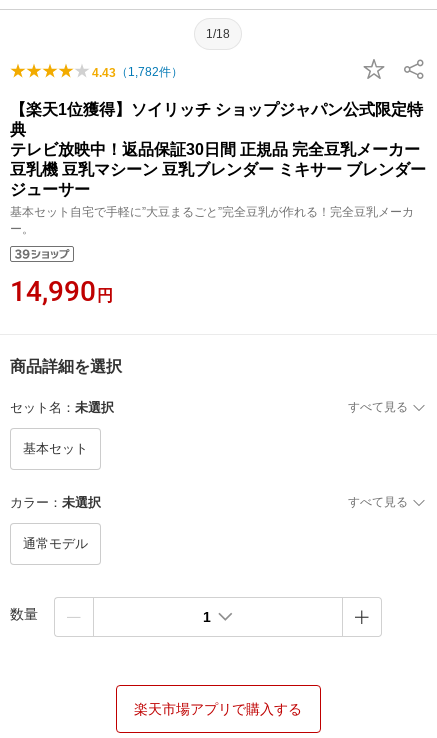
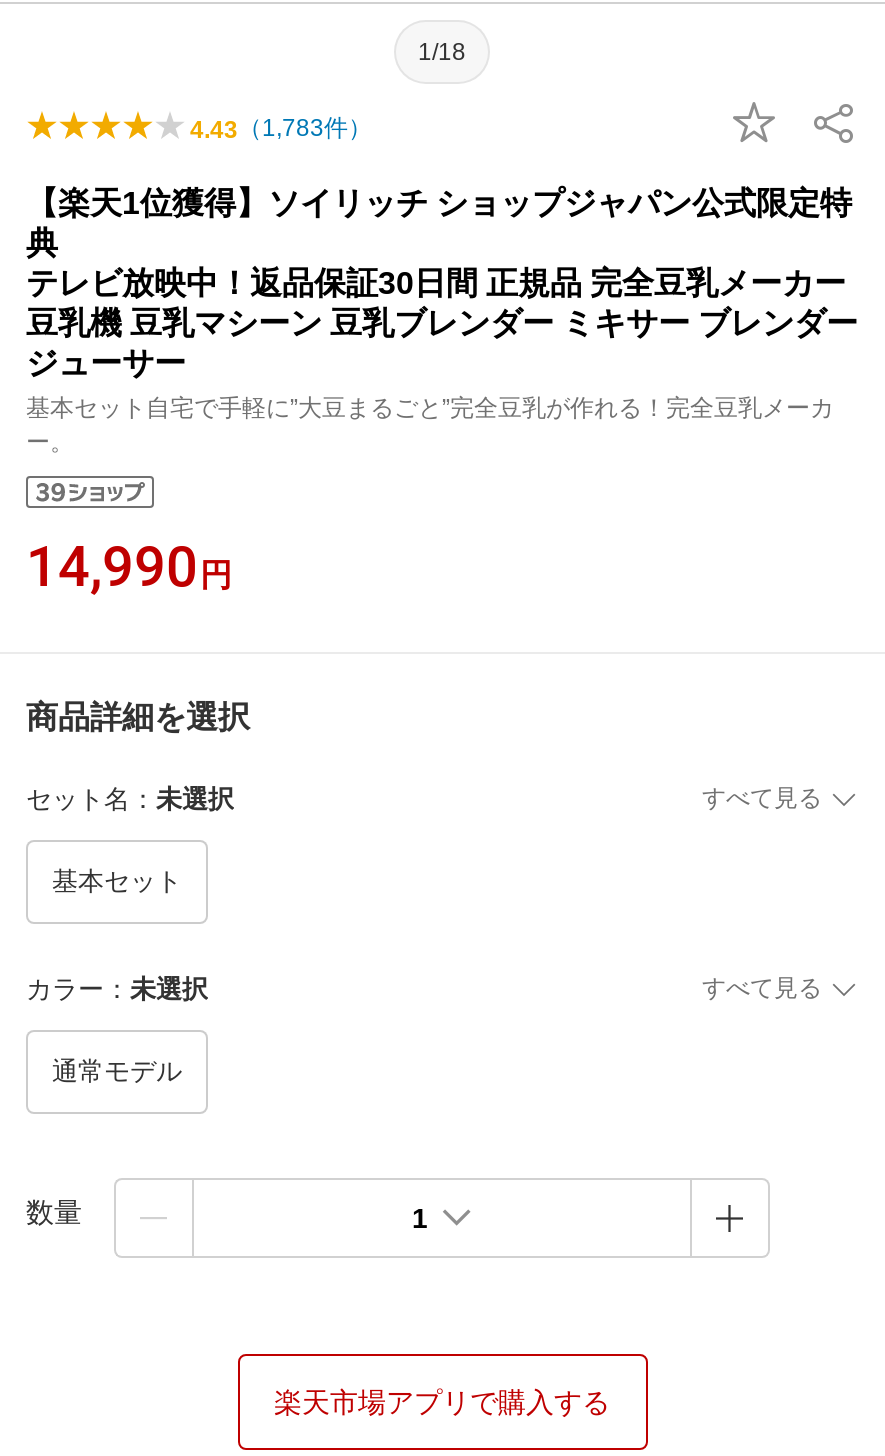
- 4.43（1,782件）
+ 4.43（1,783件）
